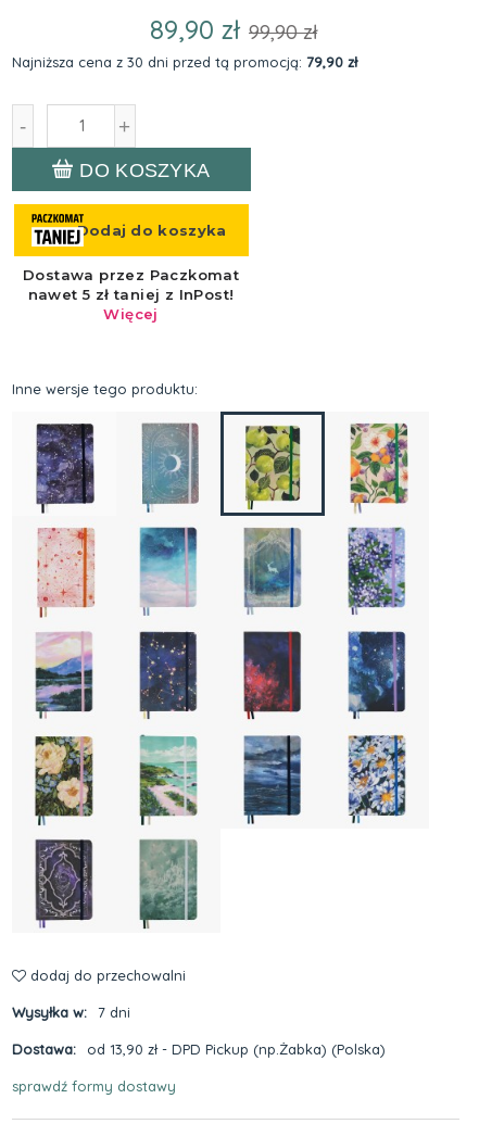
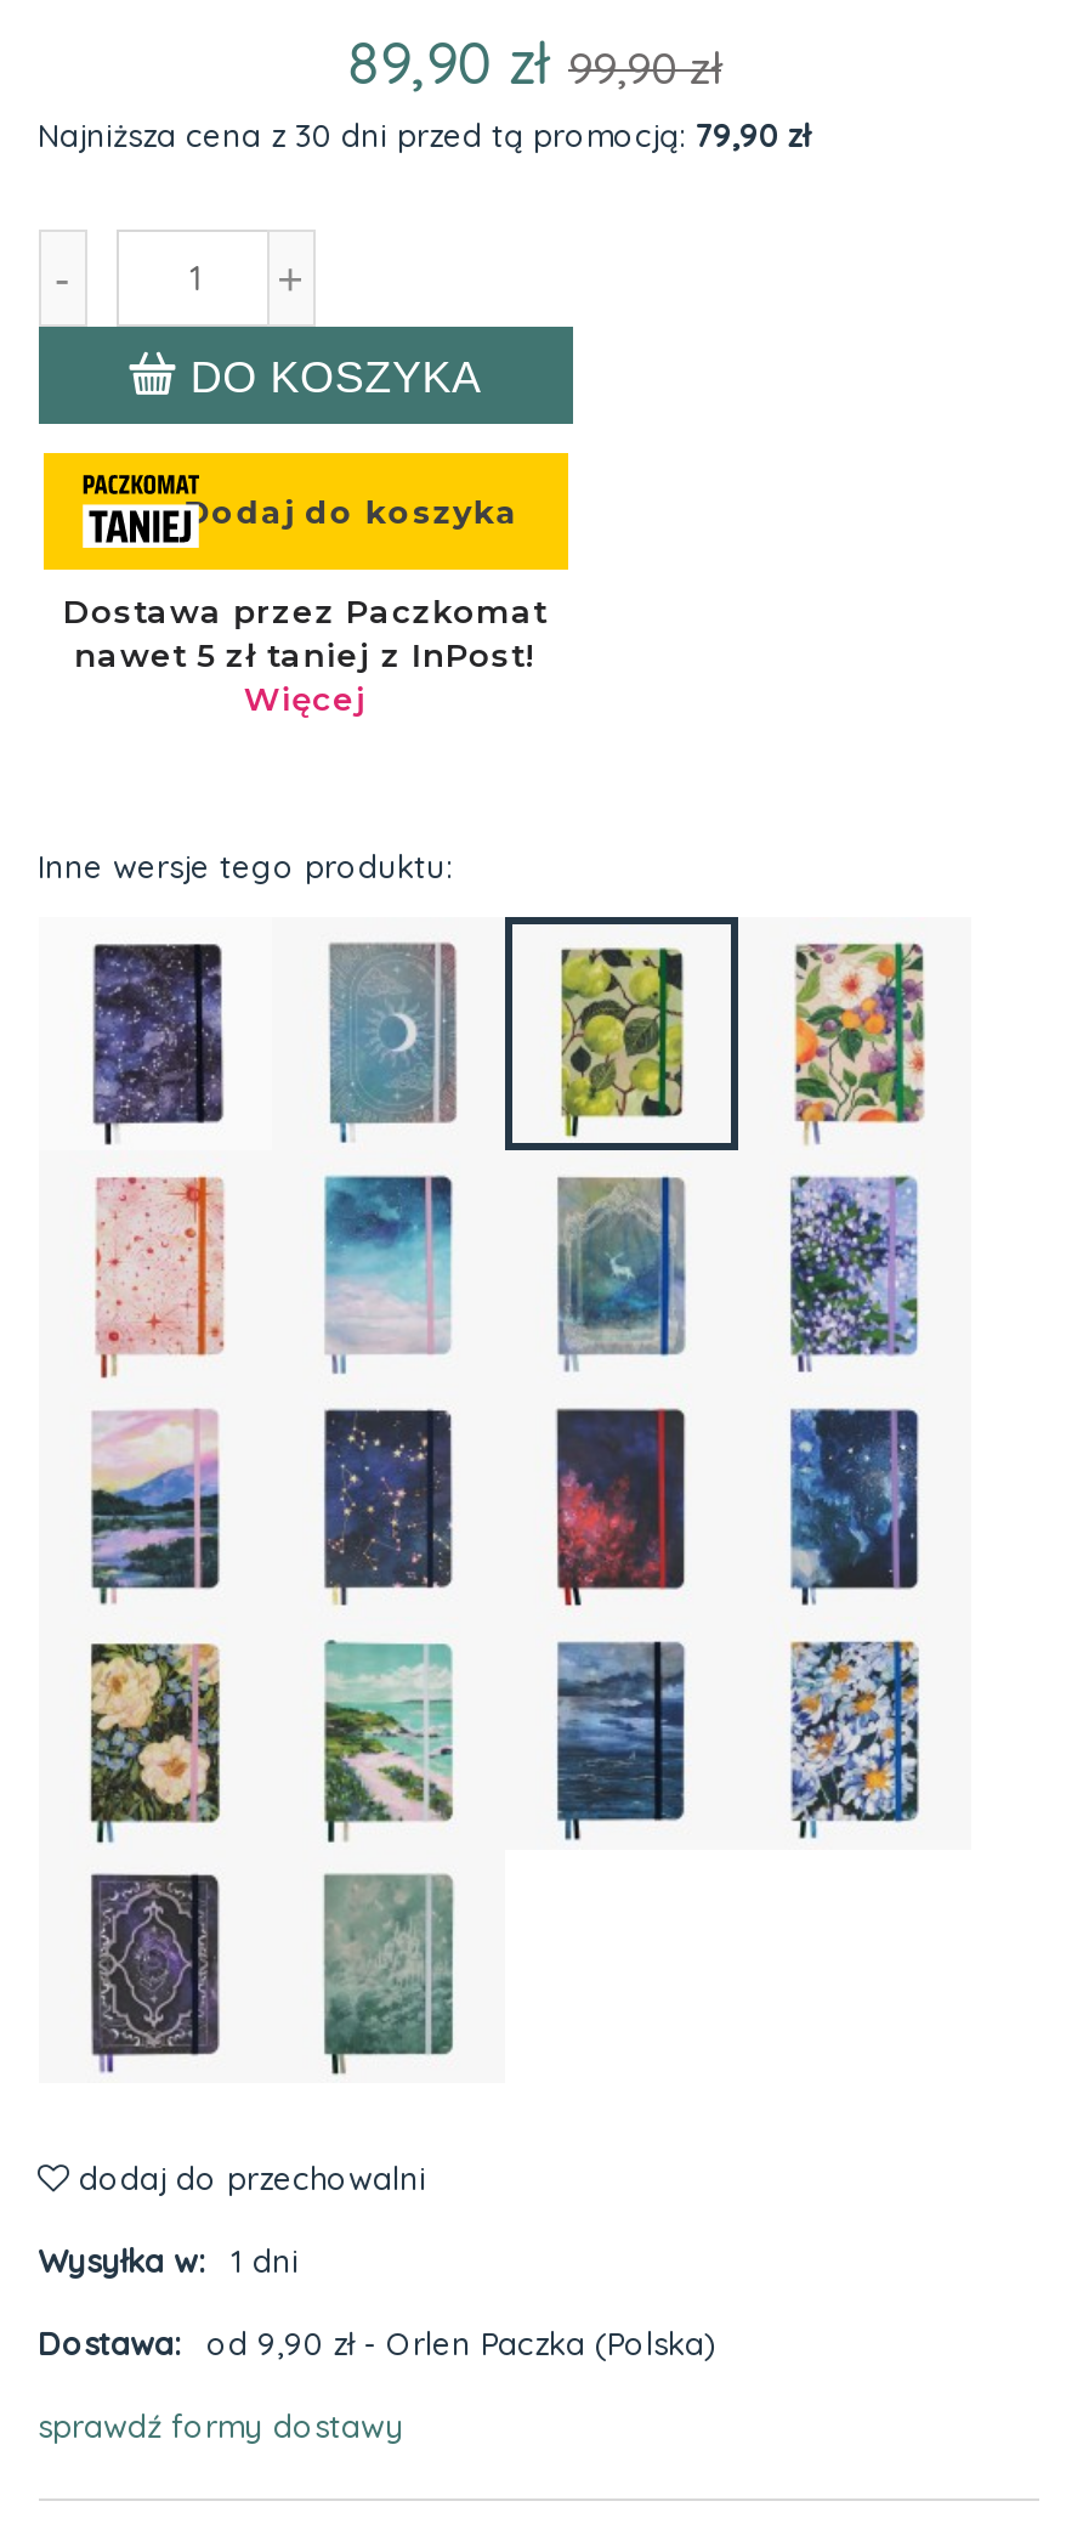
- Wysyłka w: 7 dni
+ Wysyłka w: 1 dni

- od 13,90 zł - DPD Pickup (np.Żabka) (Polska)
+ od 9,90 zł - Orlen Paczka (Polska)
